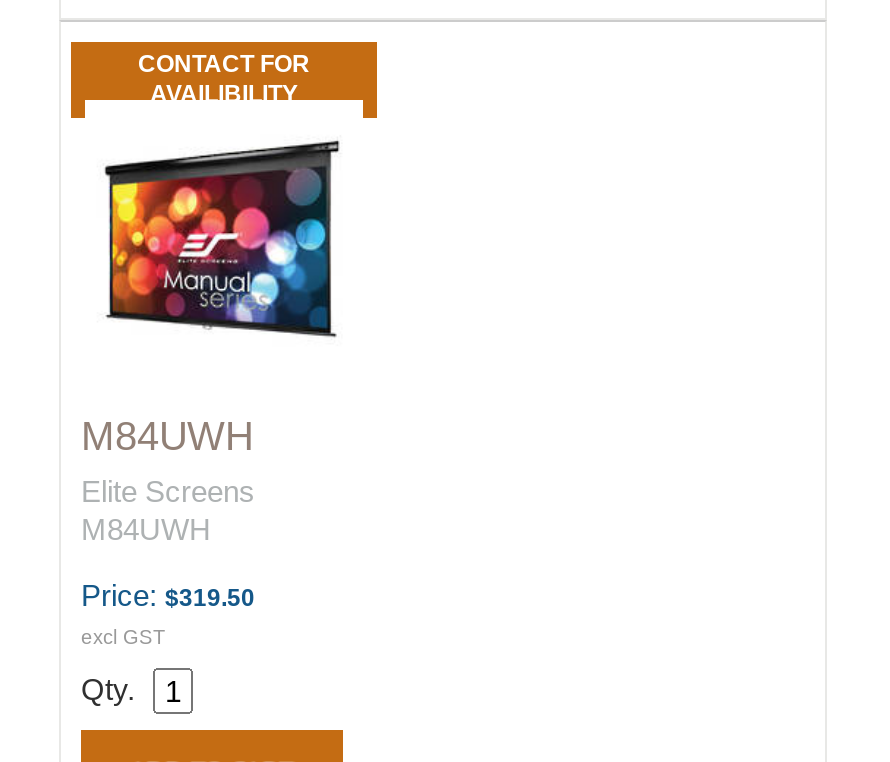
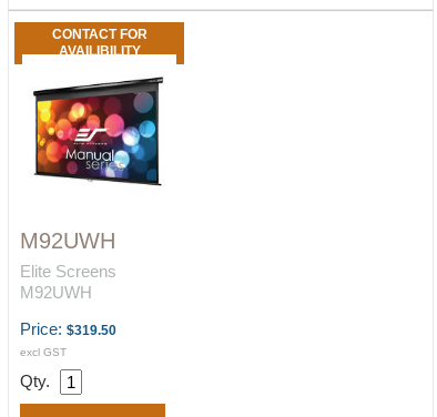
- M84UWH
+ M92UWH

- M84UWH
+ M92UWH
